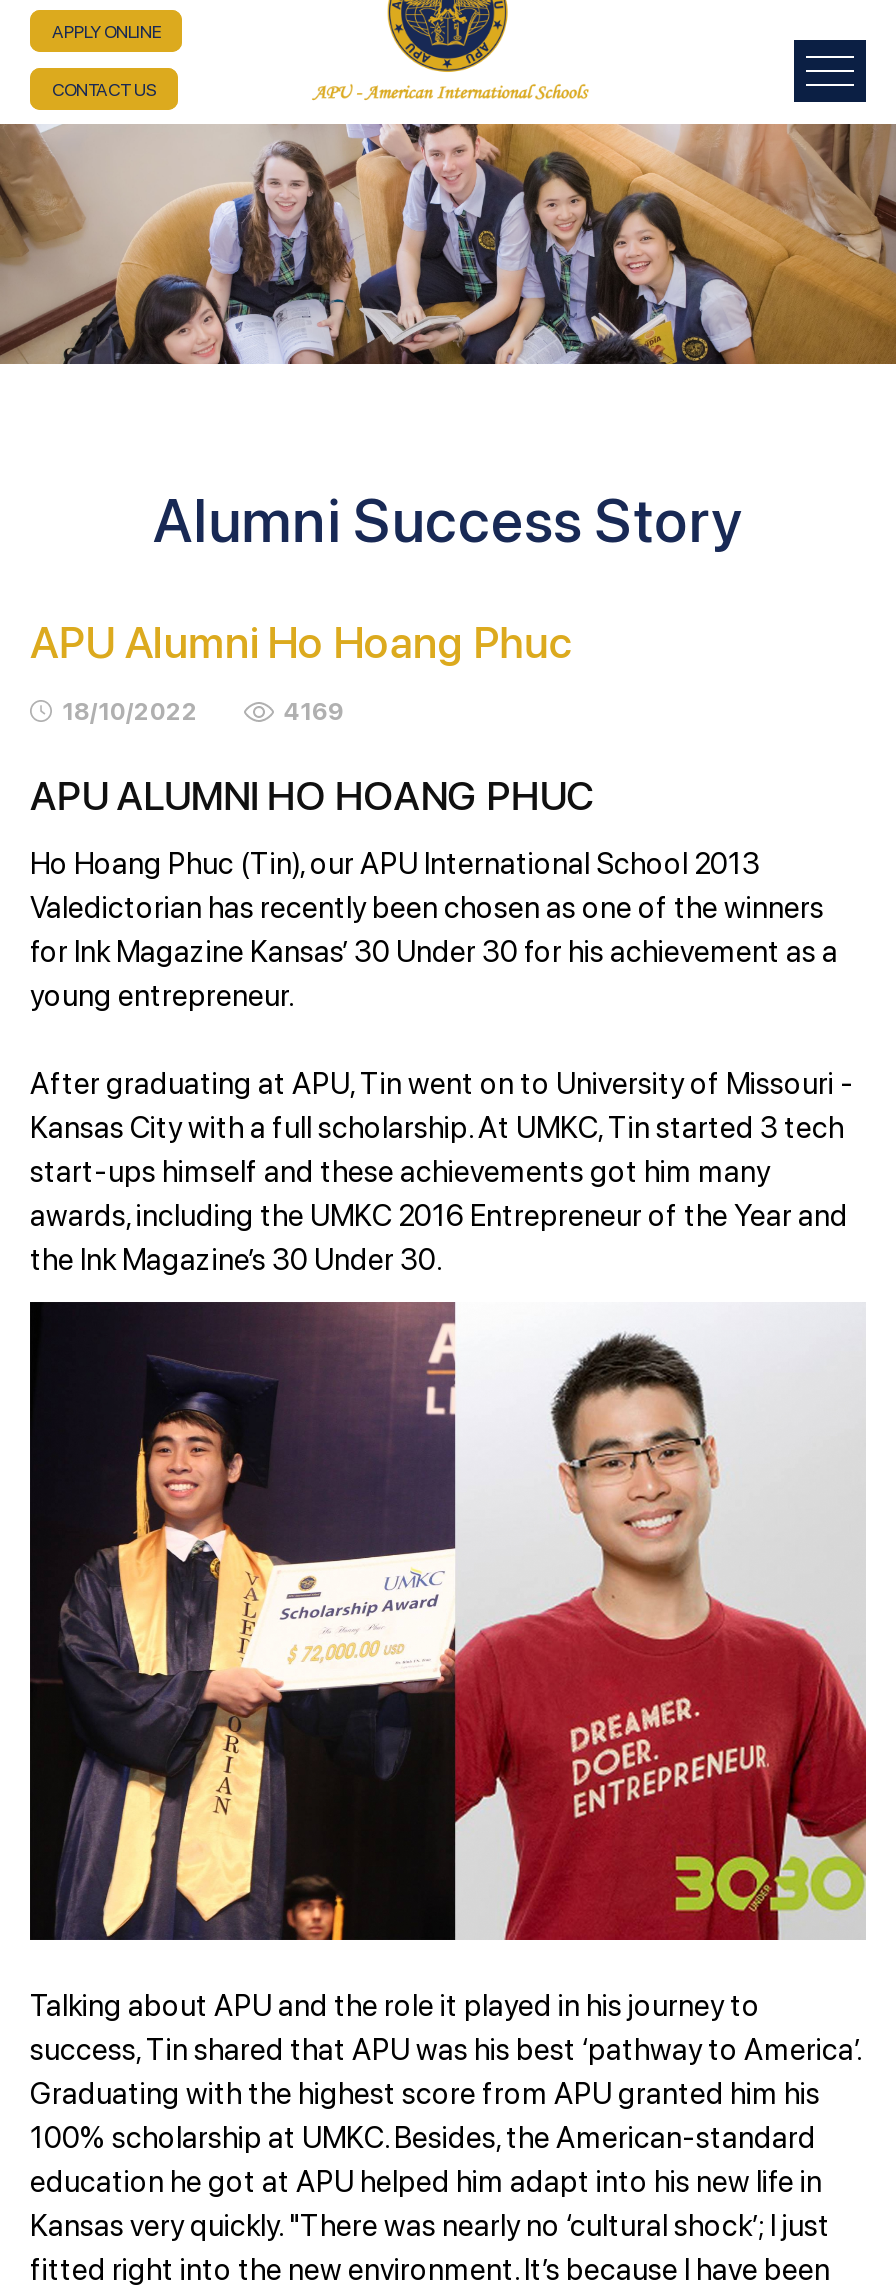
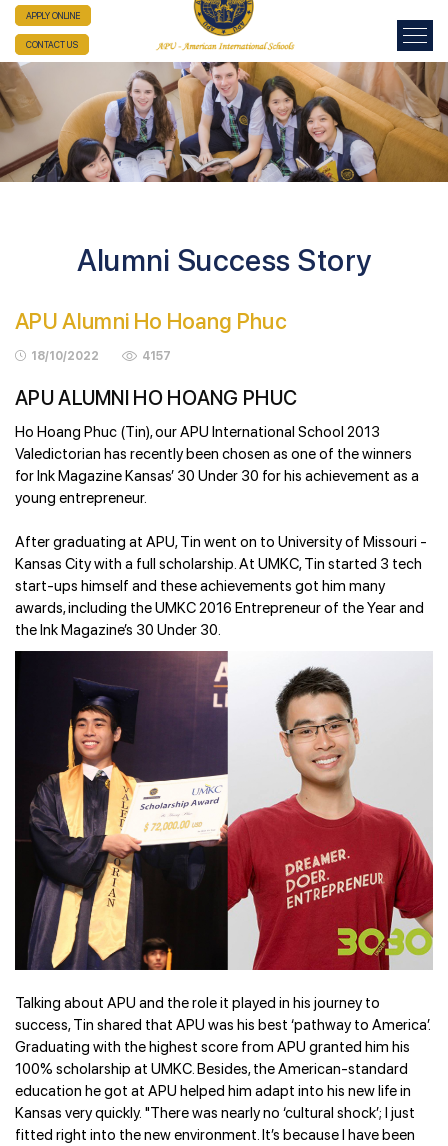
- 4169
+ 4157
